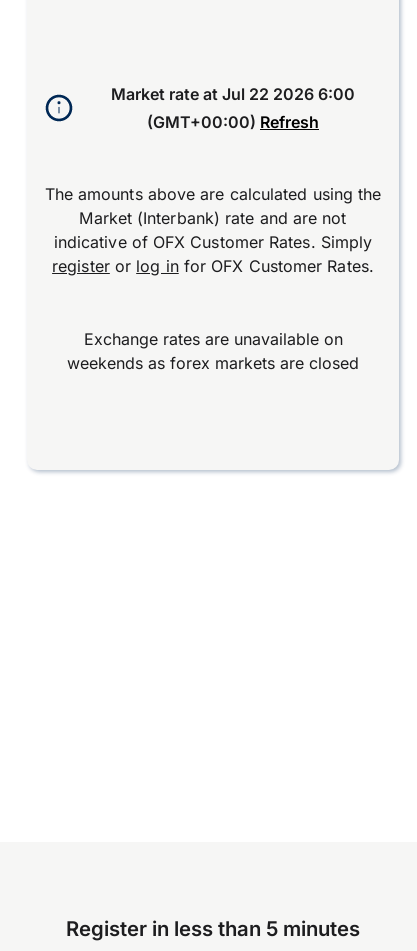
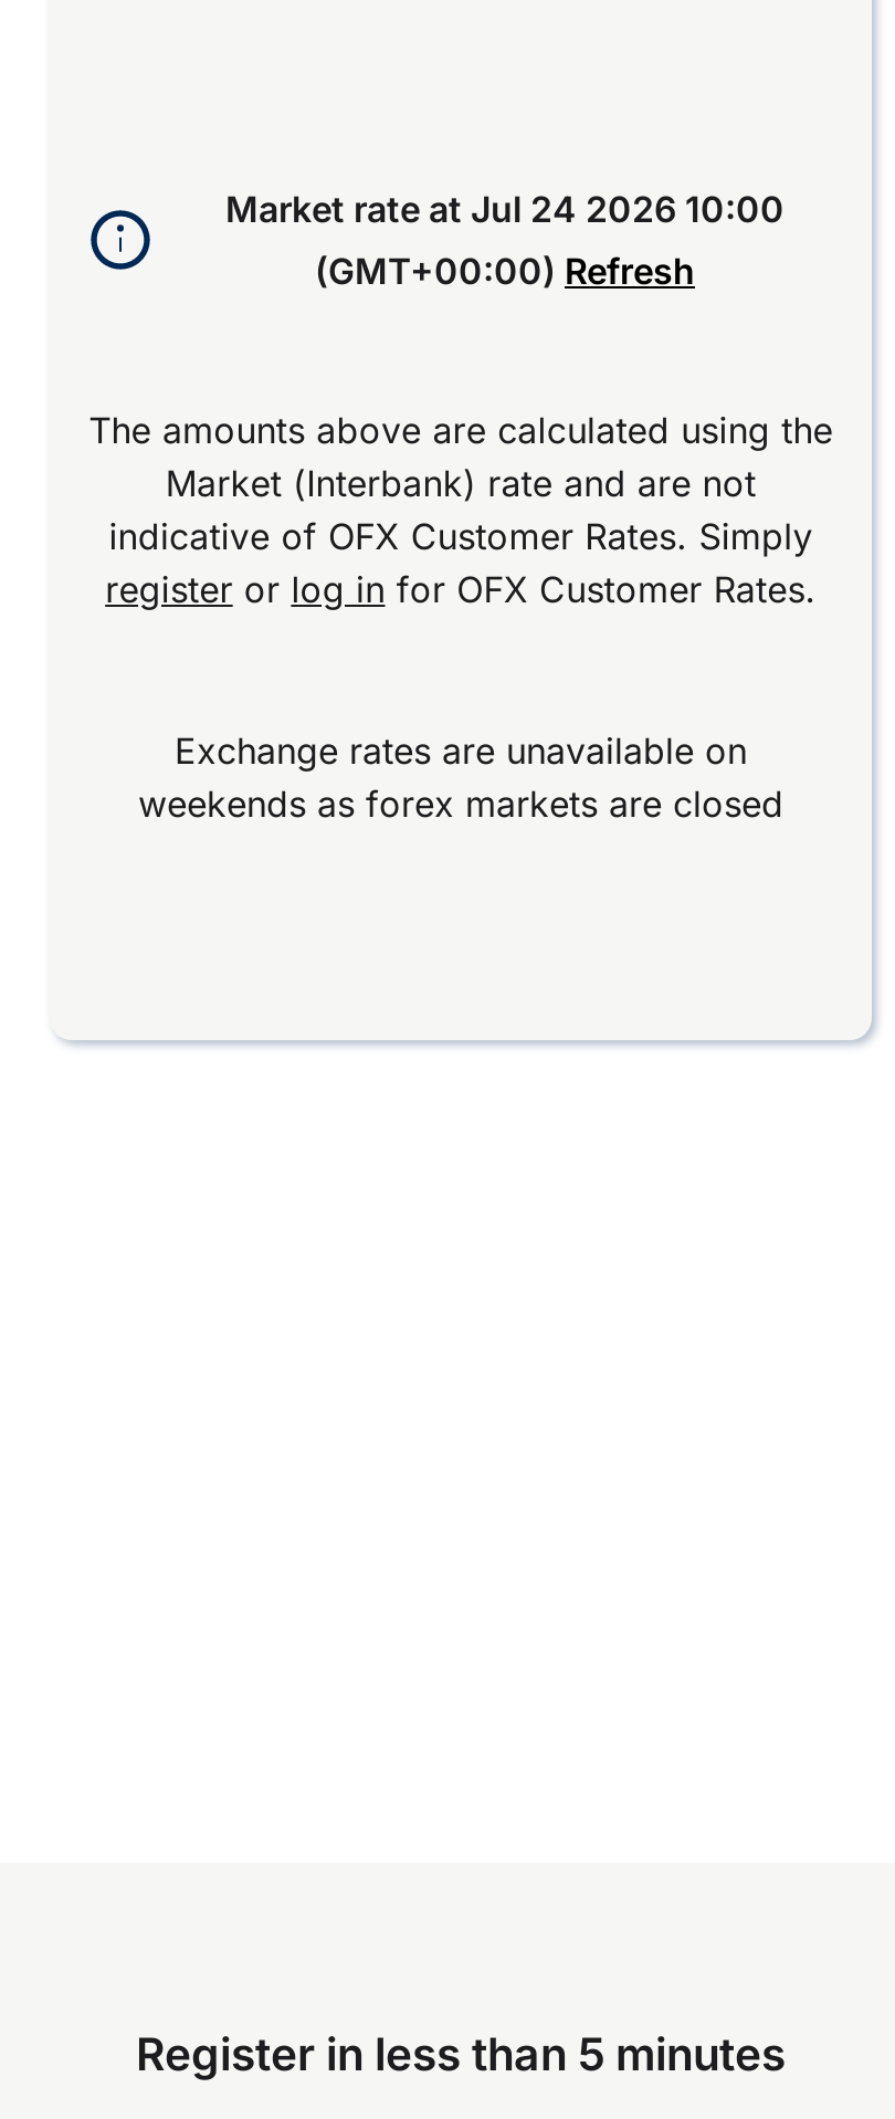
- Market rate at Jul 22 2026 6:00
+ Market rate at Jul 24 2026 10:00
